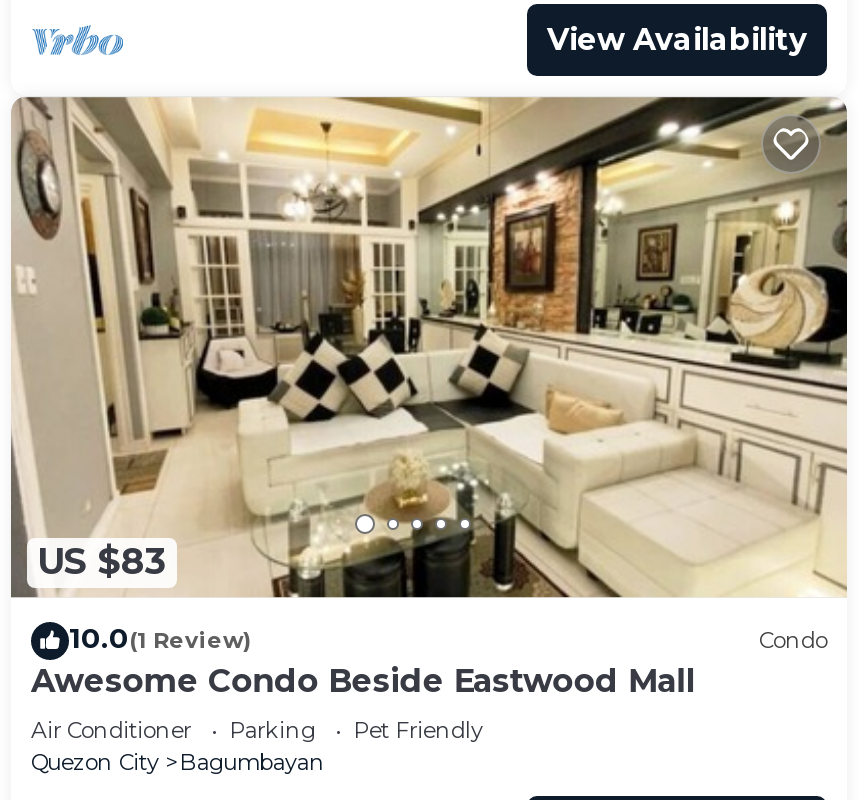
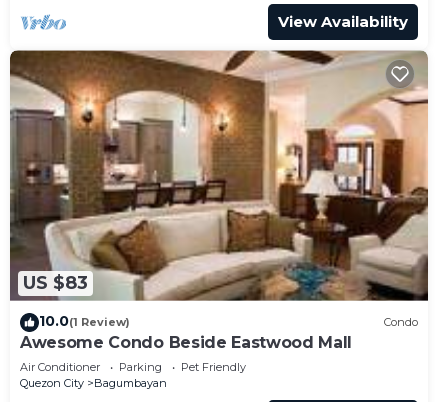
- [image]
+ [image]
